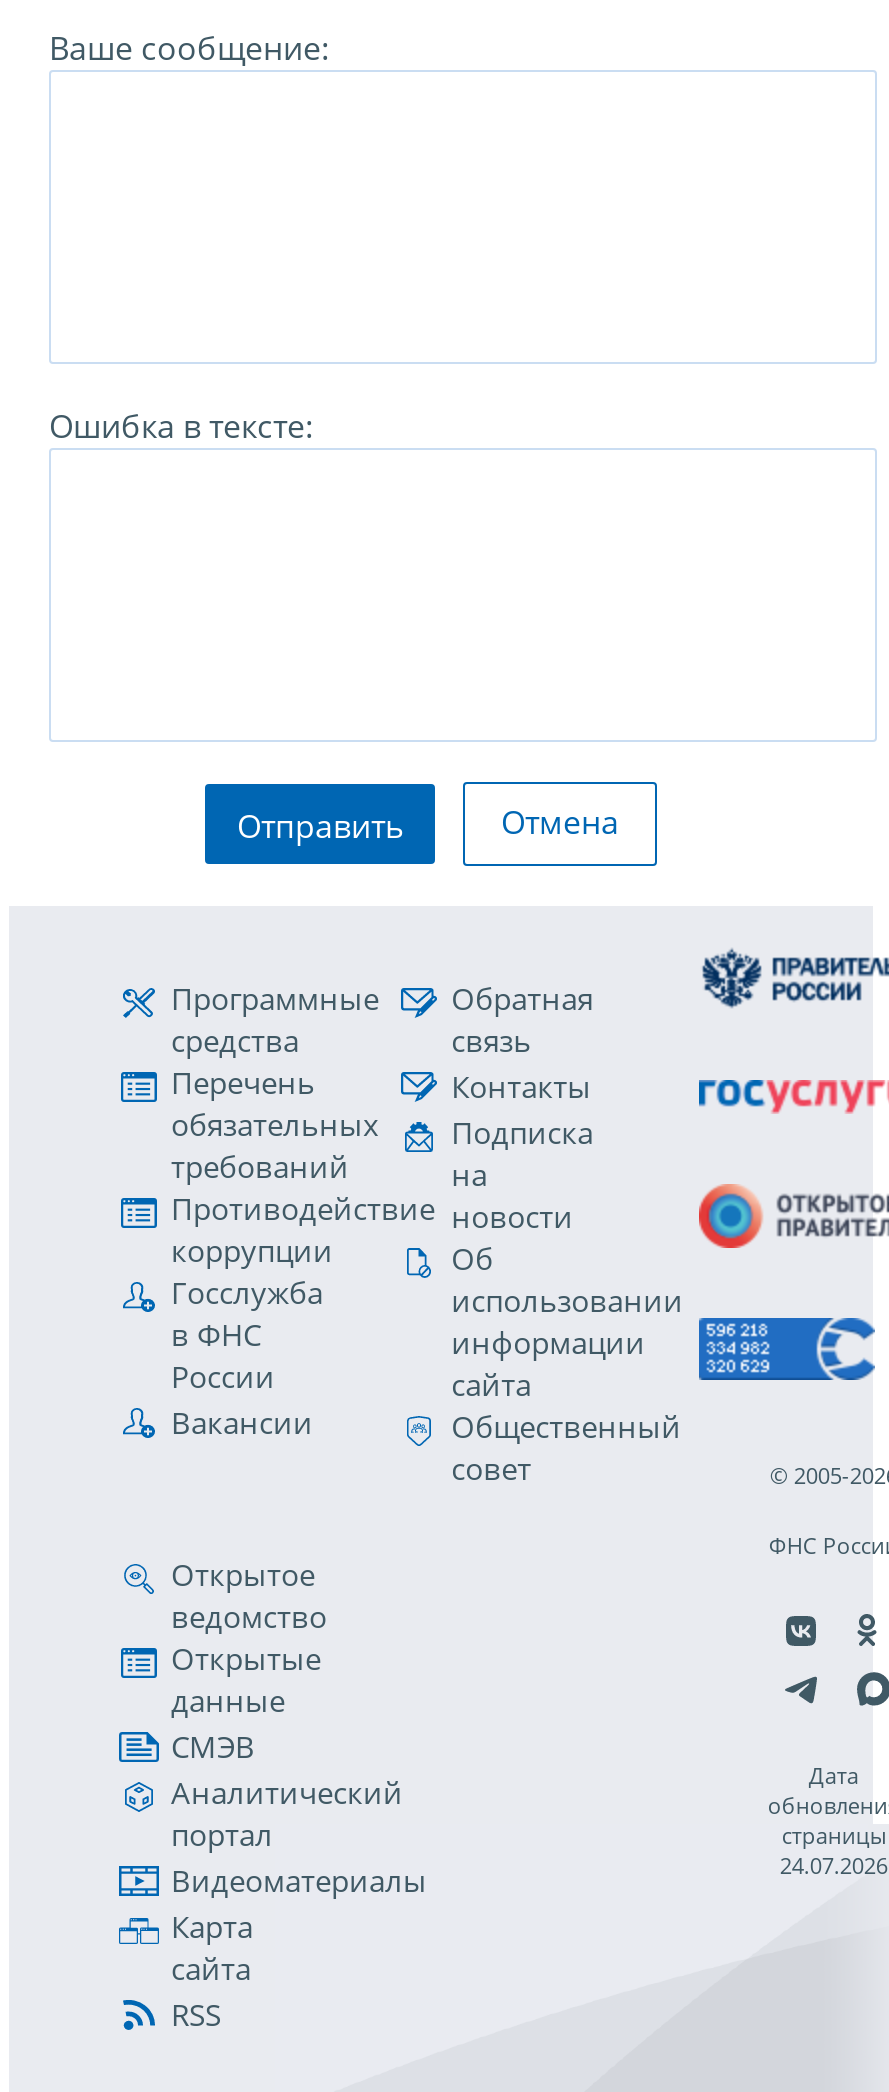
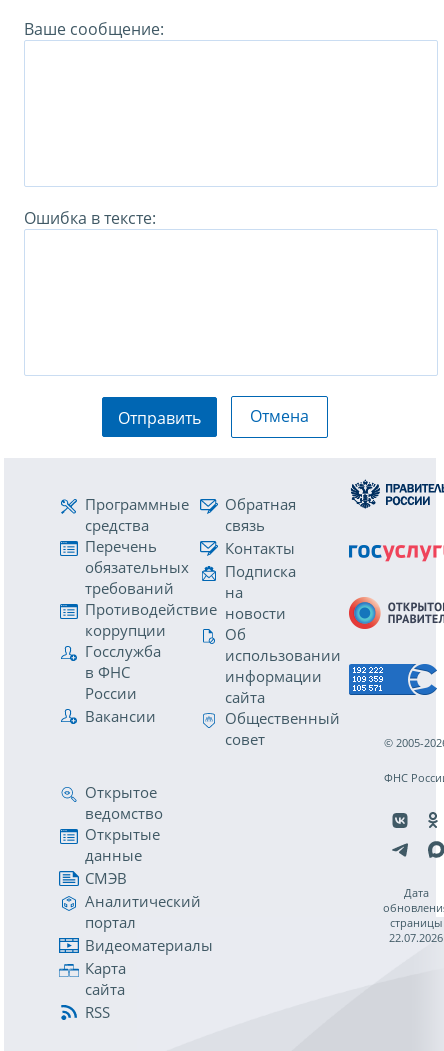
- 24.07.2026
+ 22.07.2026
